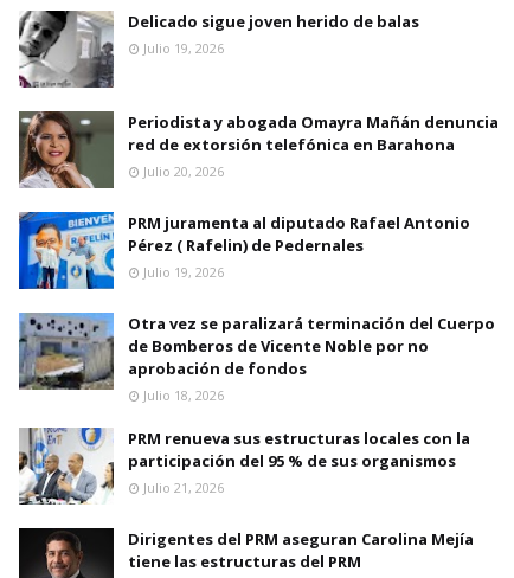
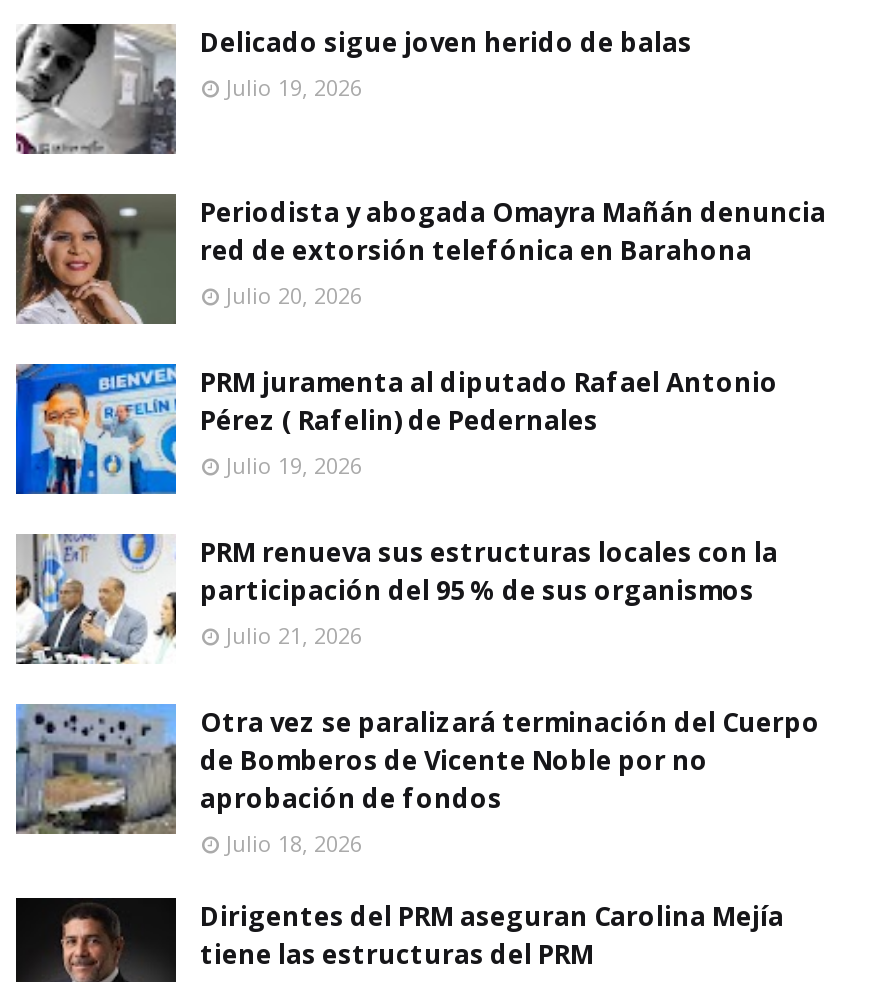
moved down: [image] | Otra vez se paralizará terminación del Cuerpo | de Bomberos de Vicente Noble por no | aprobación de fondos | Julio 18, 2026

moved up: [image] | PRM renueva sus estructuras locales con la | participación del 95 % de sus organismos | Julio 21, 2026
